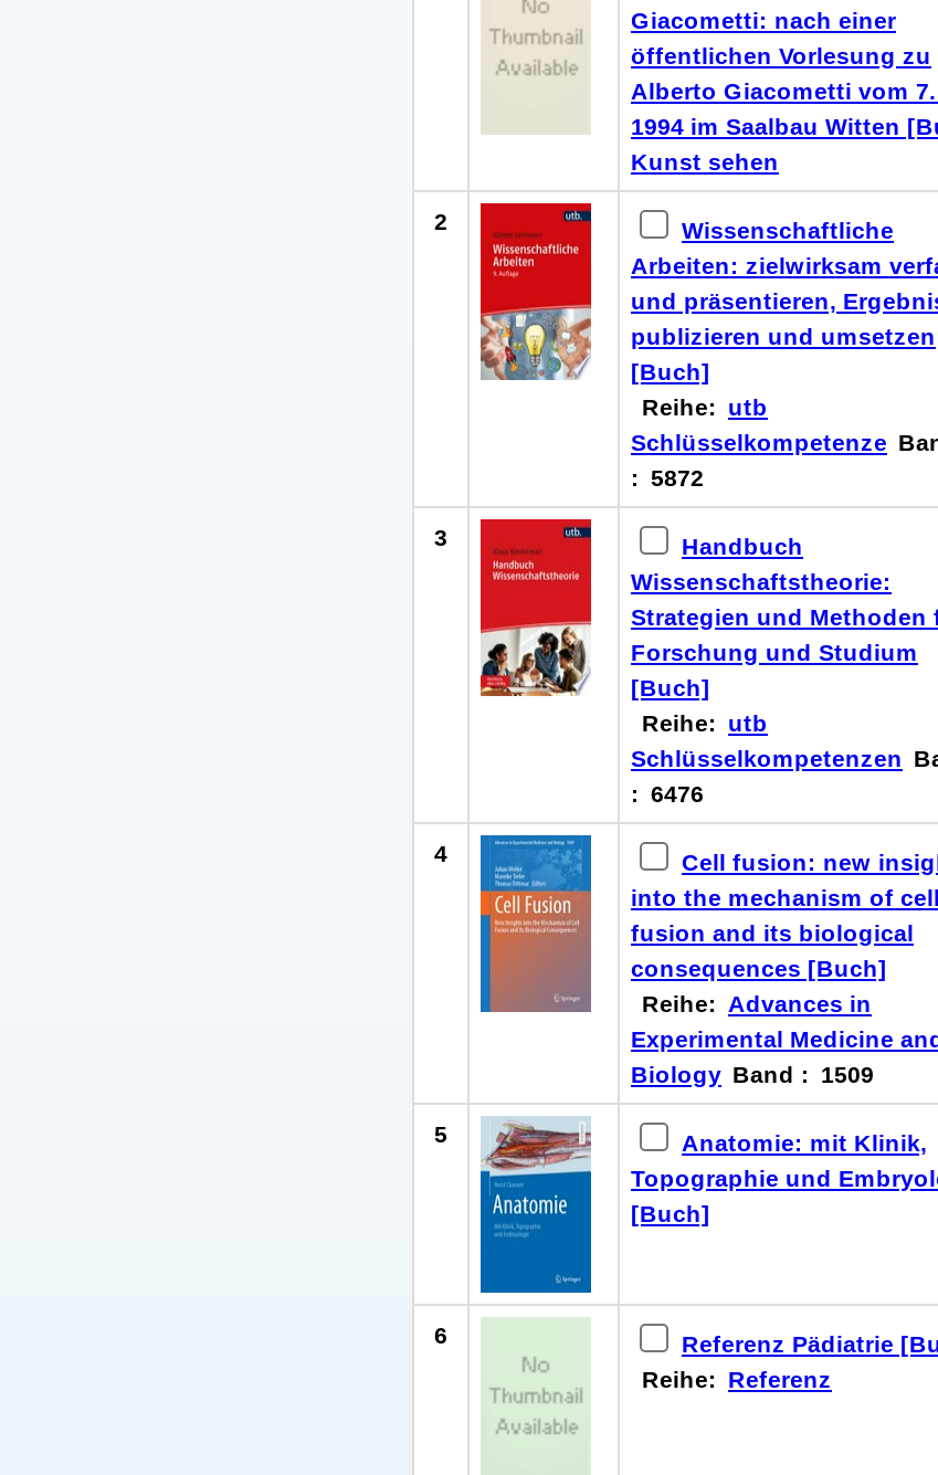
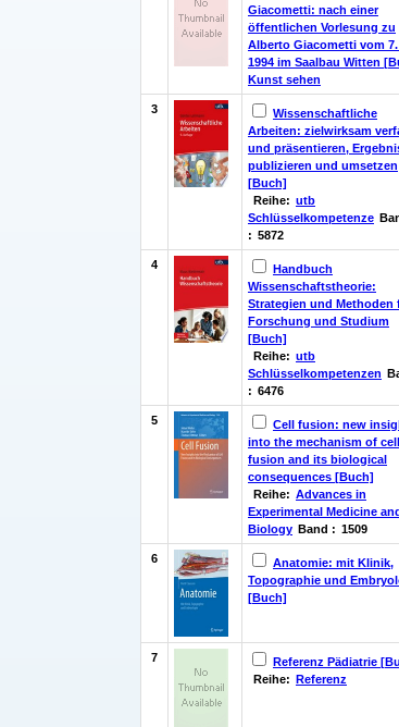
- 2
+ 3

- 3
+ 4

- 4
+ 5

- 5
+ 6

- 6
+ 7
